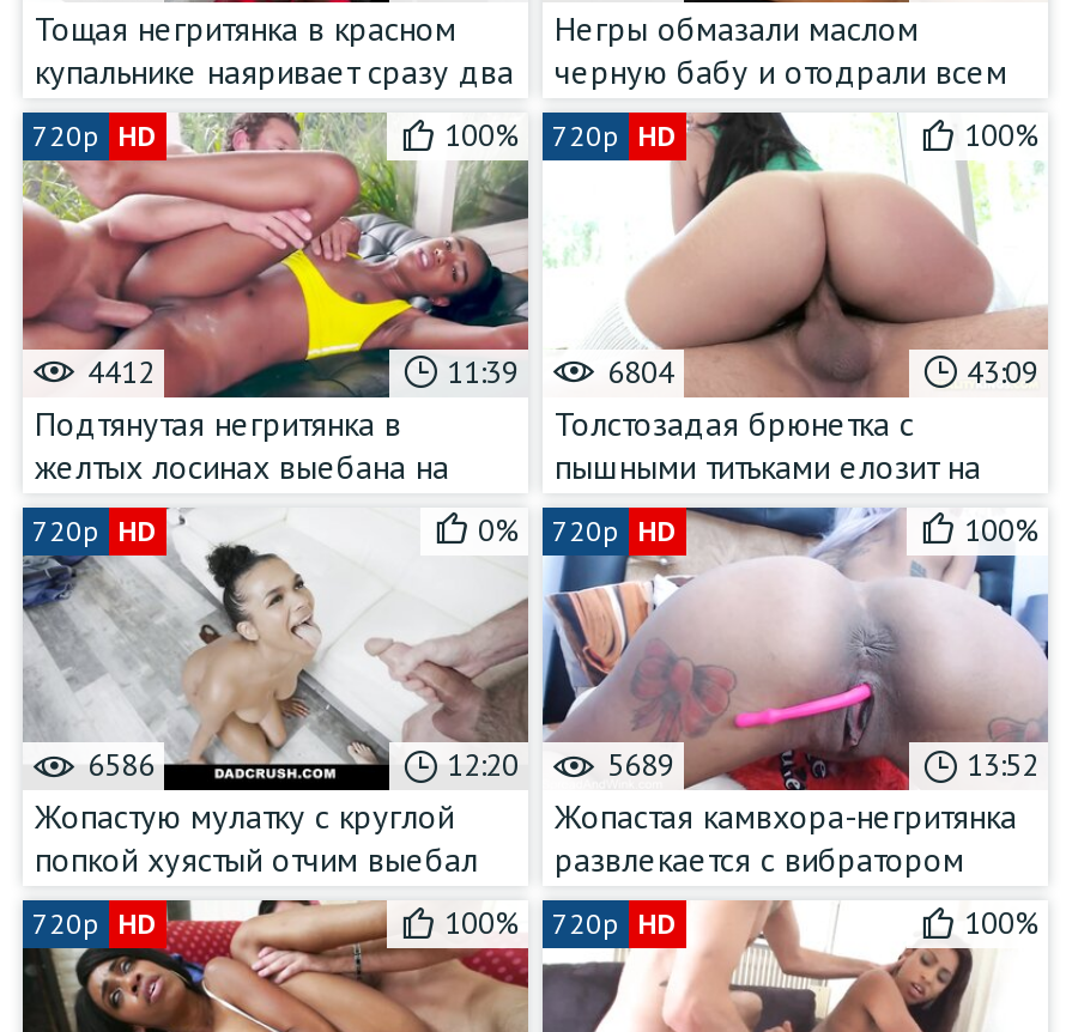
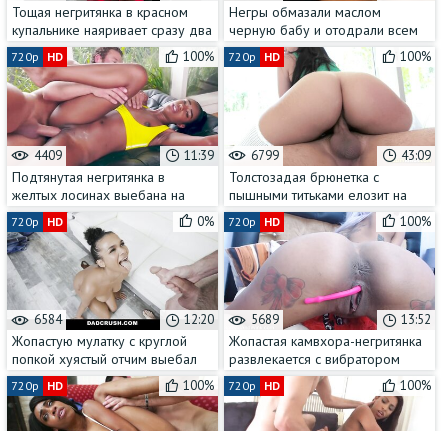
- 4412
+ 4409

- 11:39 6804
+ 11:39 6799

- 6586
+ 6584
